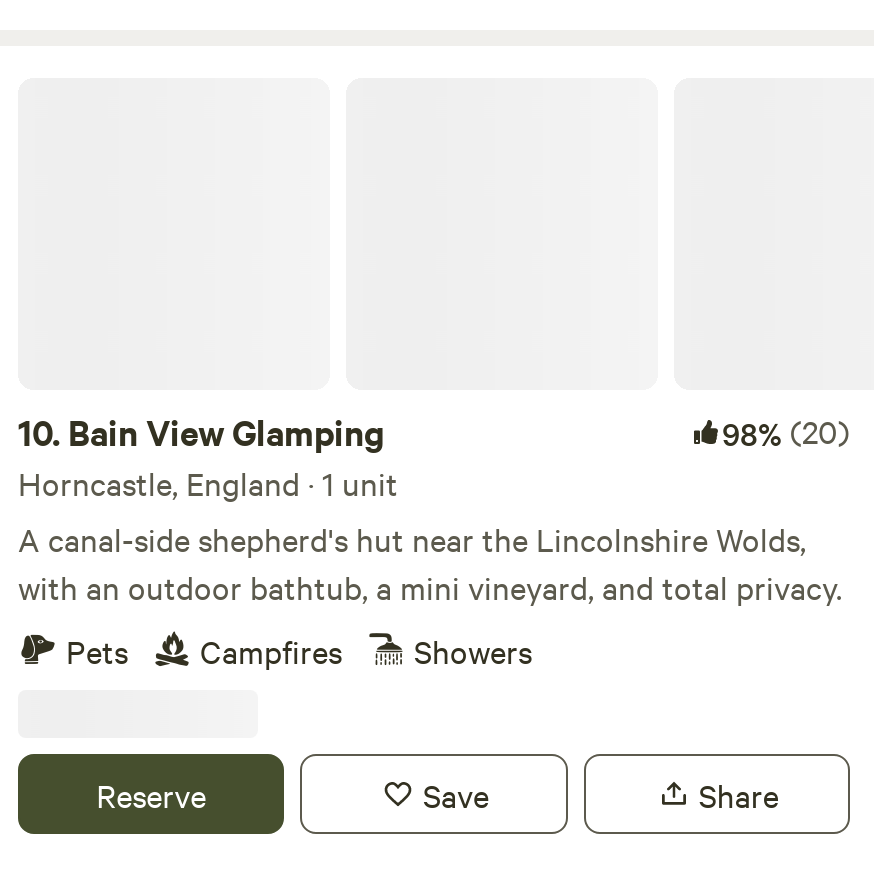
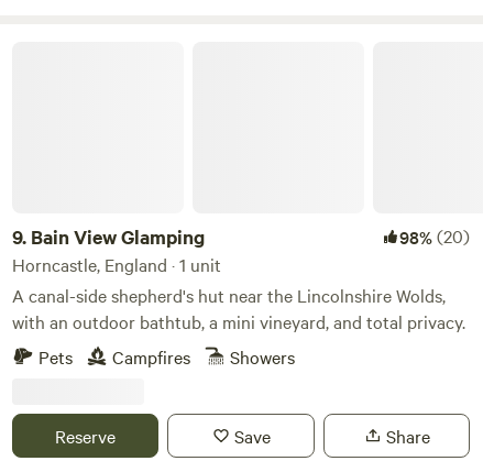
- 10. Bain View Glamping
+ 9. Bain View Glamping
